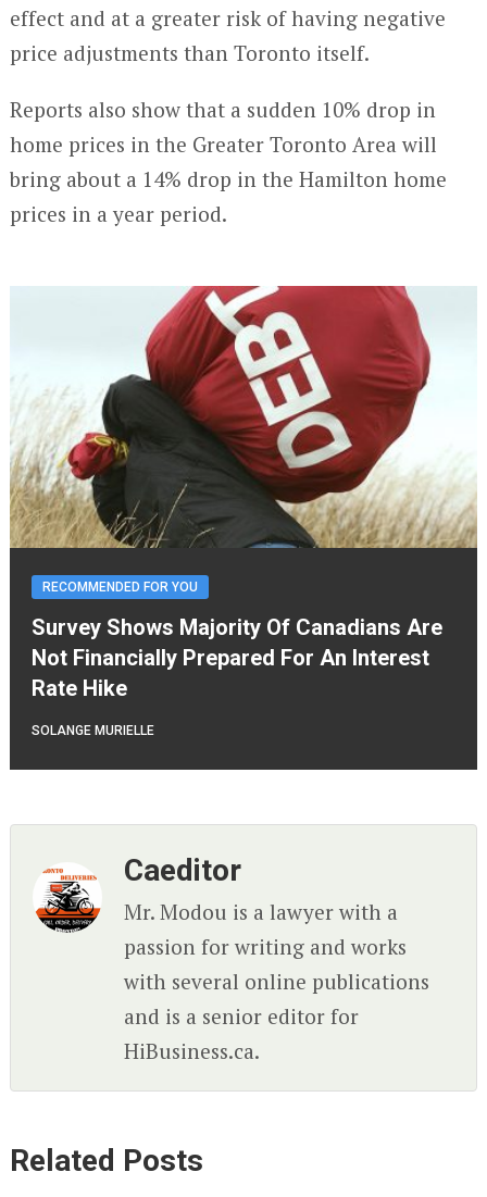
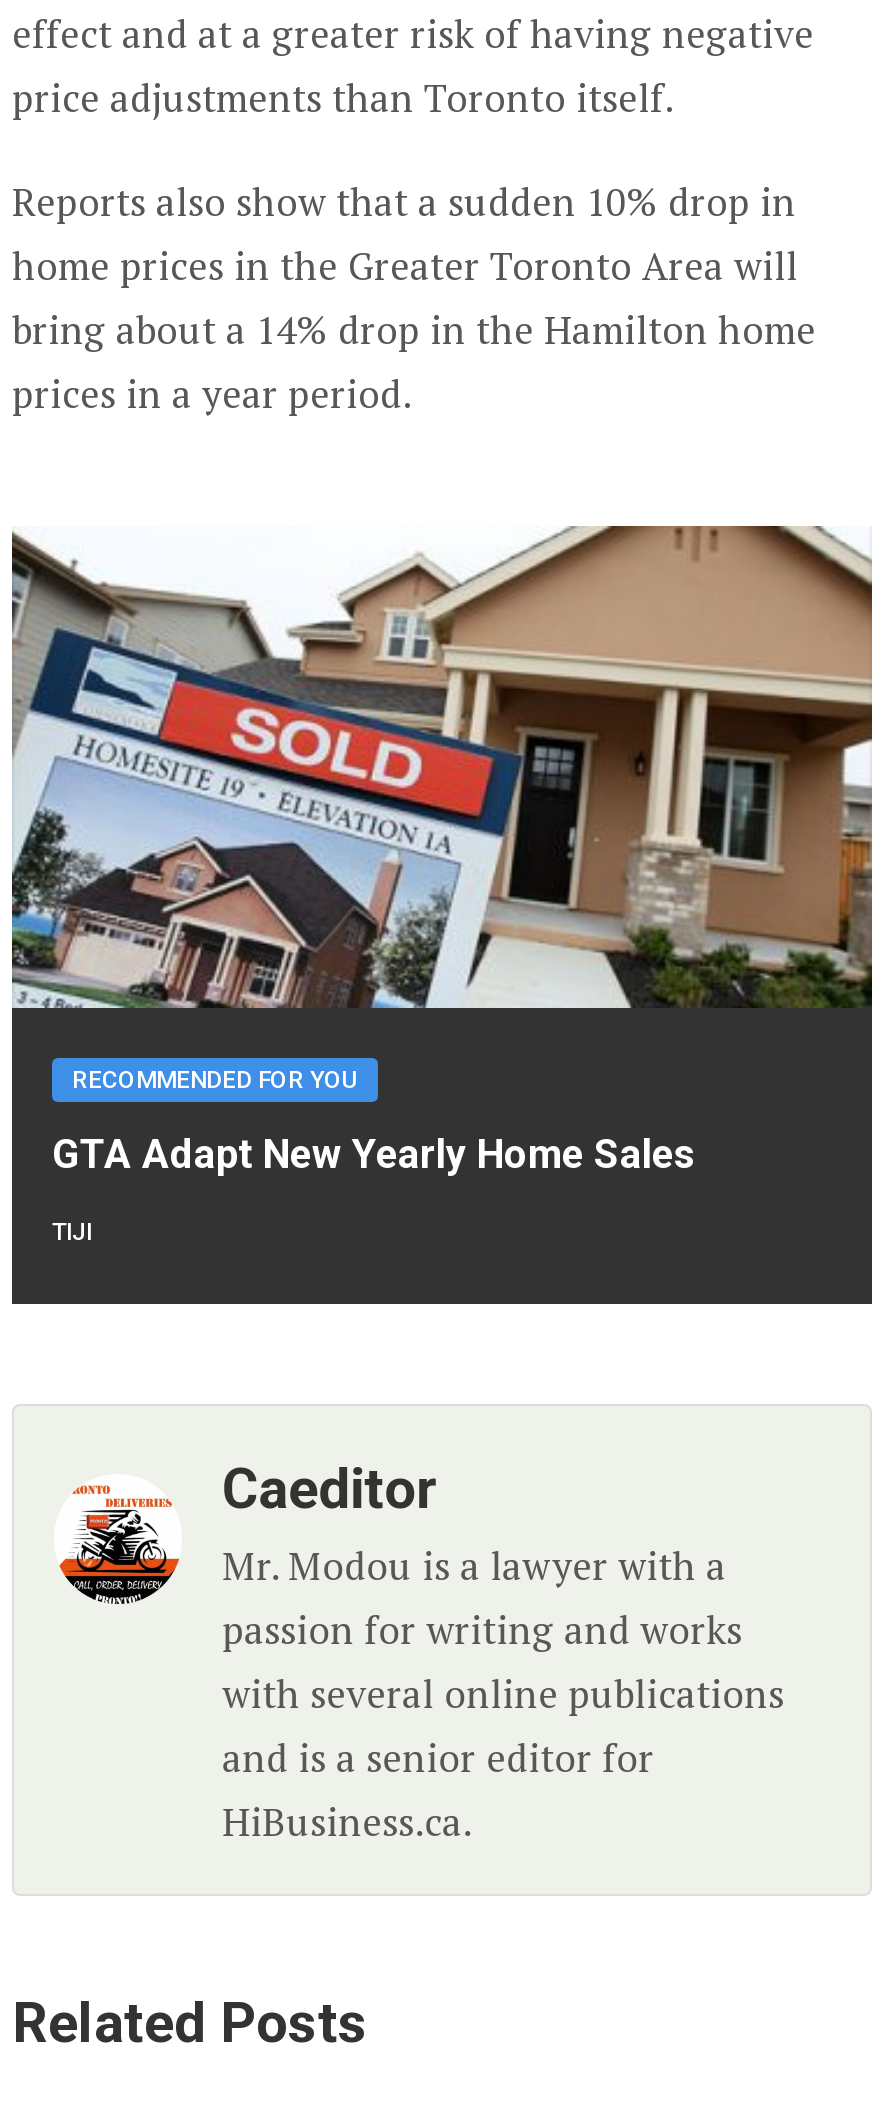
- [image]
+ [image]

- Survey Shows Majority Of Canadians Are
- Not Financially Prepared For An Interest
- Rate Hike
+ GTA Adapt New Yearly Home Sales

- SOLANGE MURIELLE
+ TIJI
